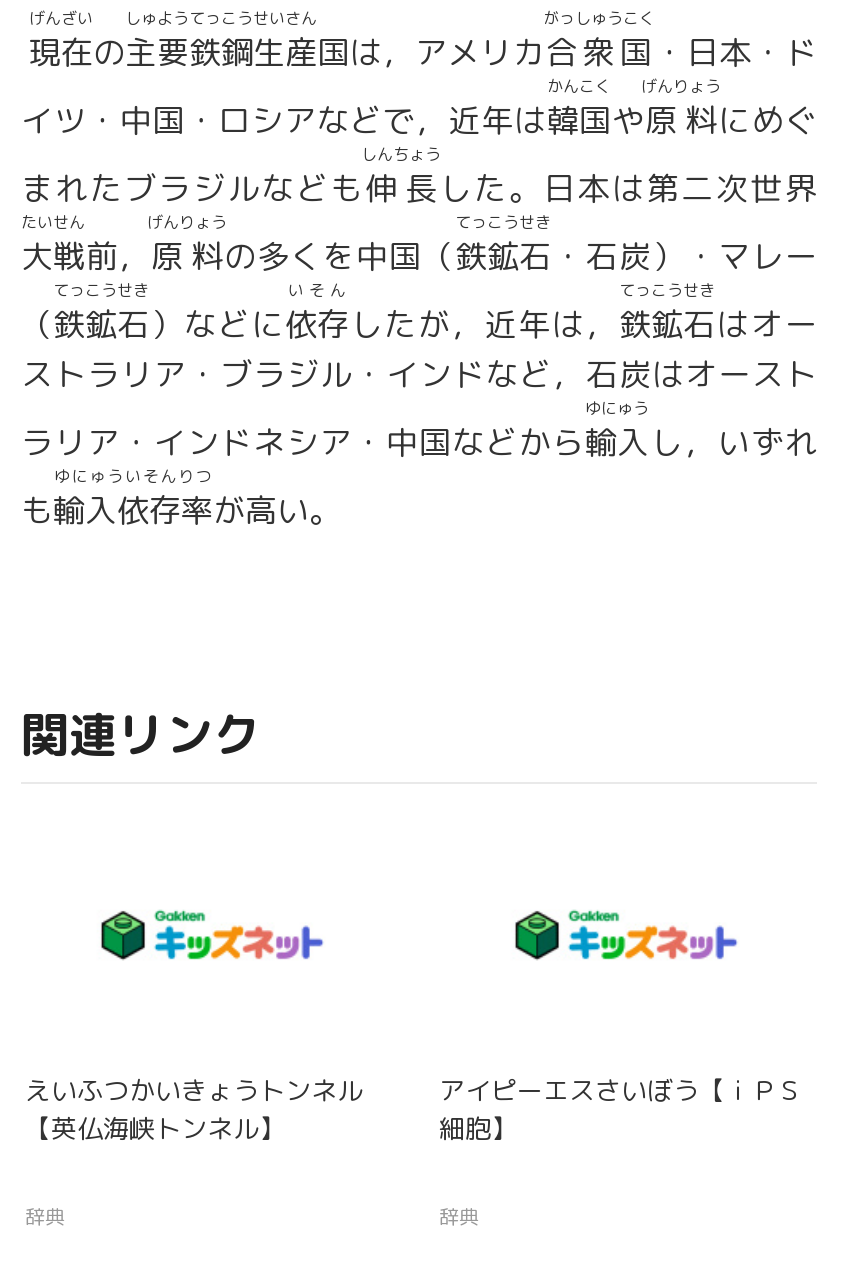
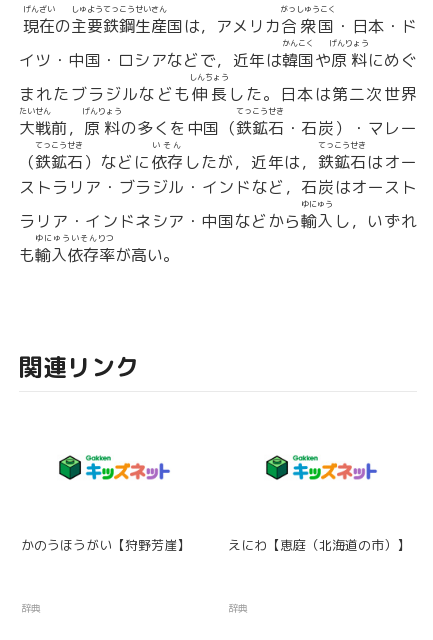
- えいふつかいきょうトンネル
- 【英仏海峡トンネル】
+ かのうほうがい【狩野芳崖】

- アイピーエスさいぼう【ｉＰＳ
- 細胞】
+ えにわ【恵庭（北海道の市）】
